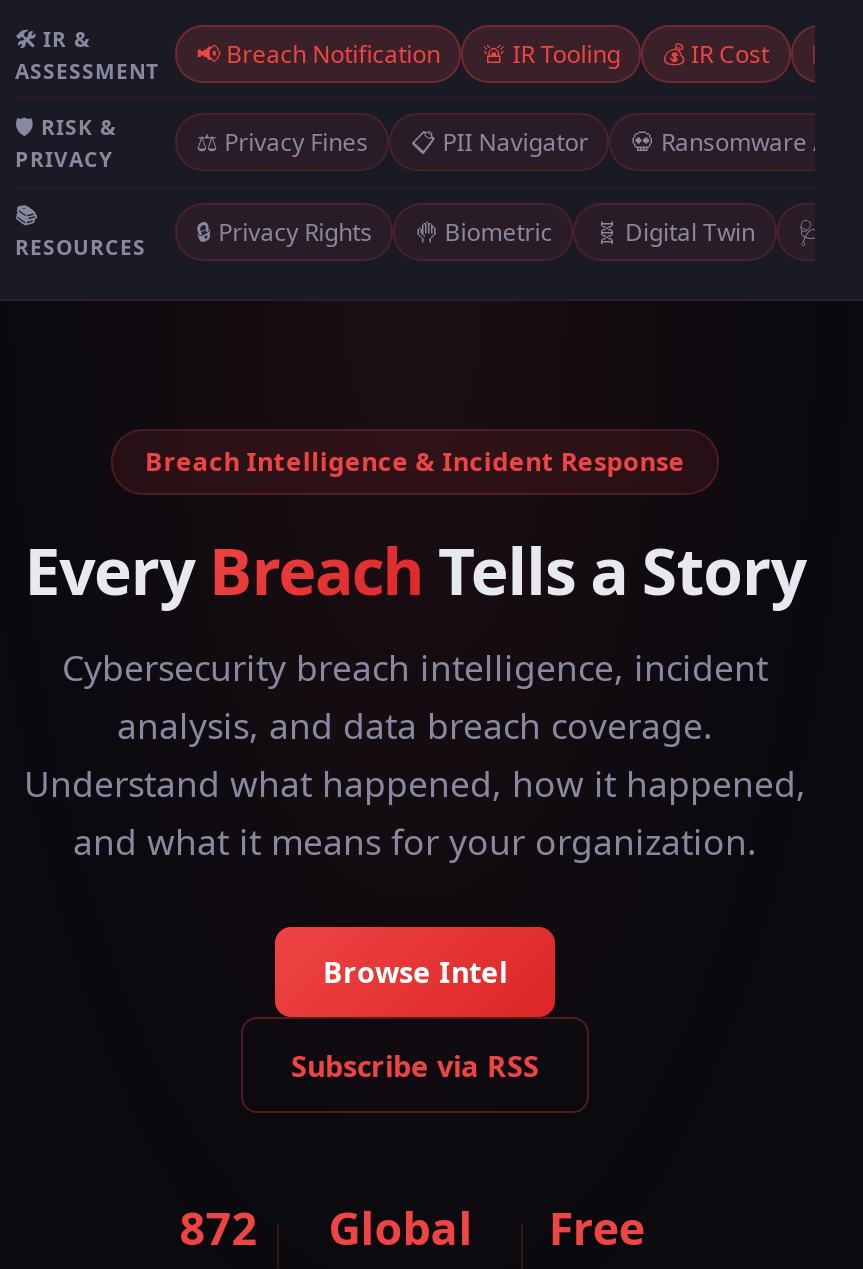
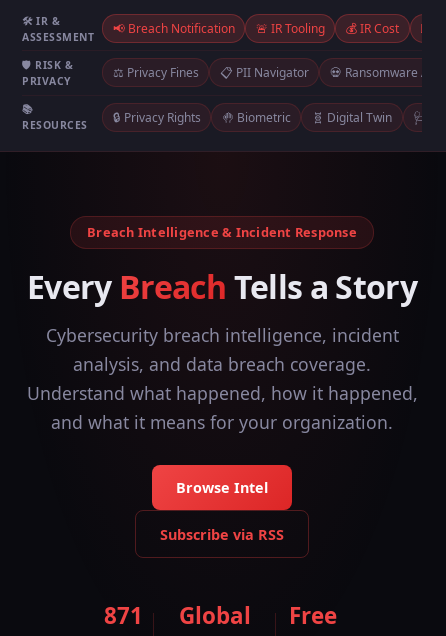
- 872 Global Free
+ 871 Global Free
